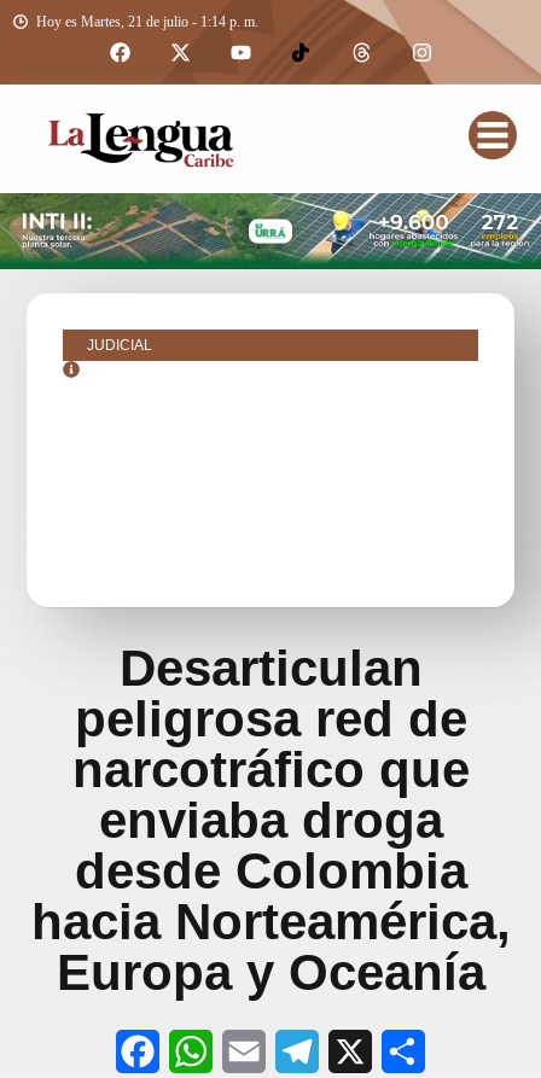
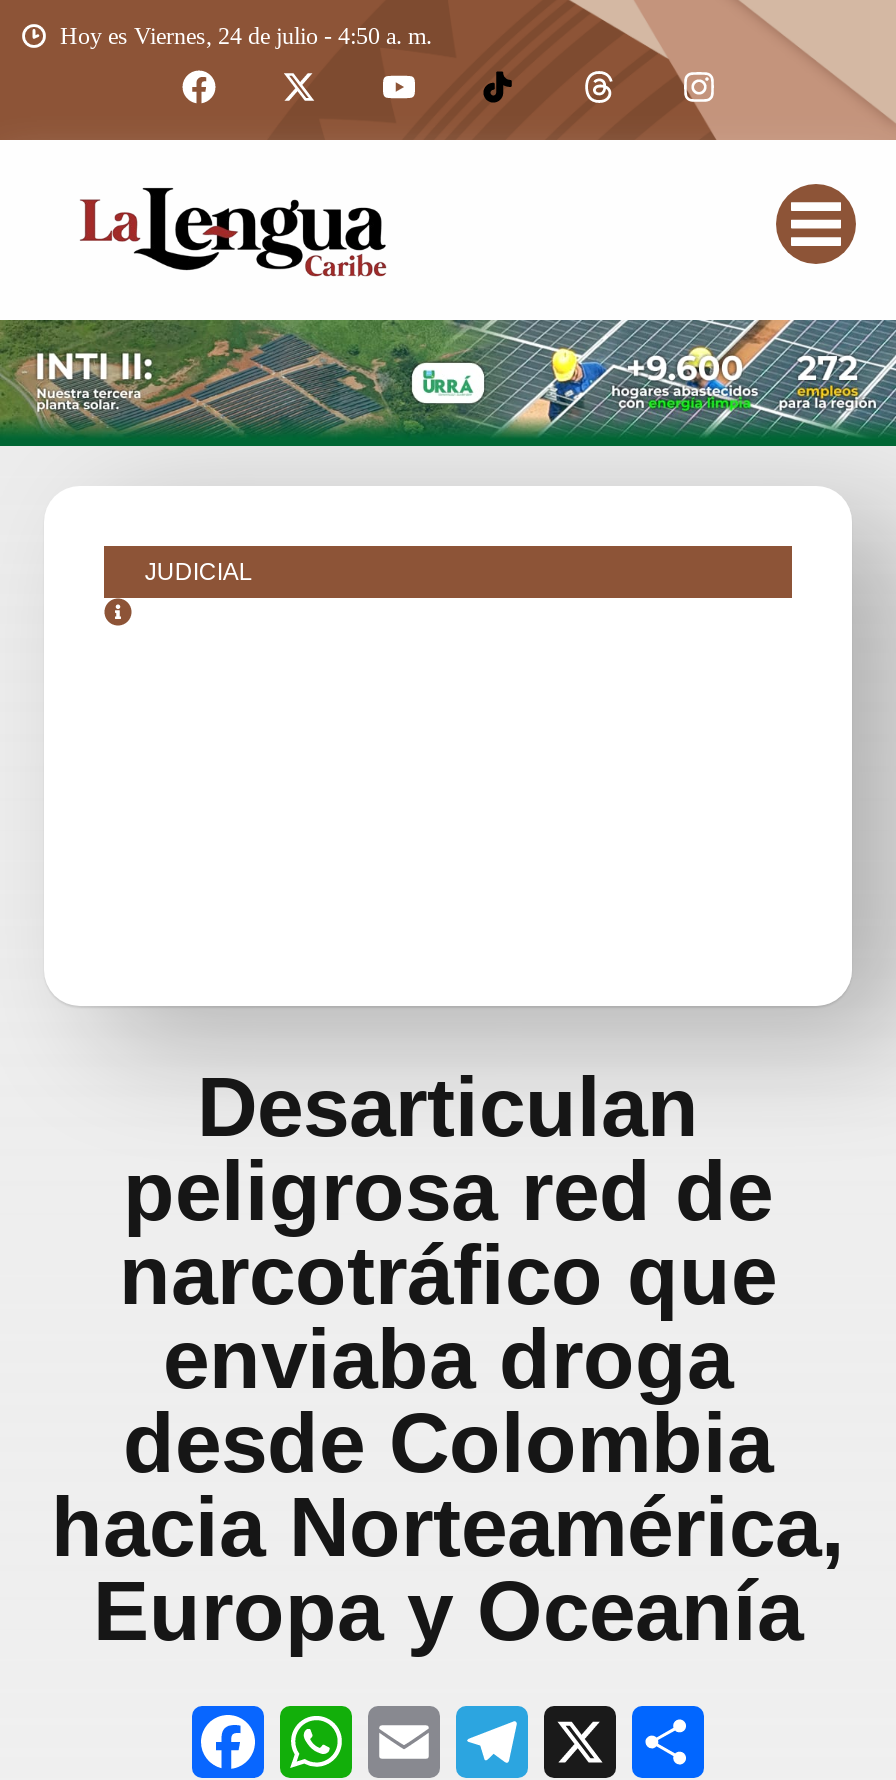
- Hoy es Martes, 21 de julio - 1:14 p. m.
+ Hoy es Viernes, 24 de julio - 4:50 a. m.
